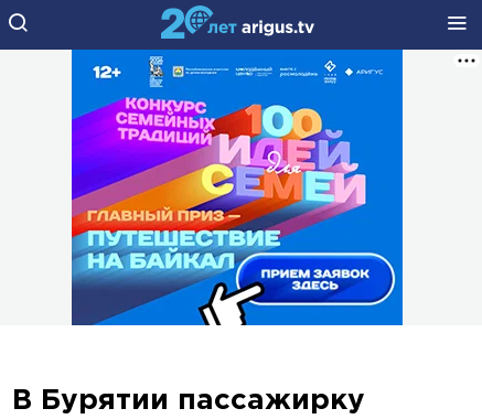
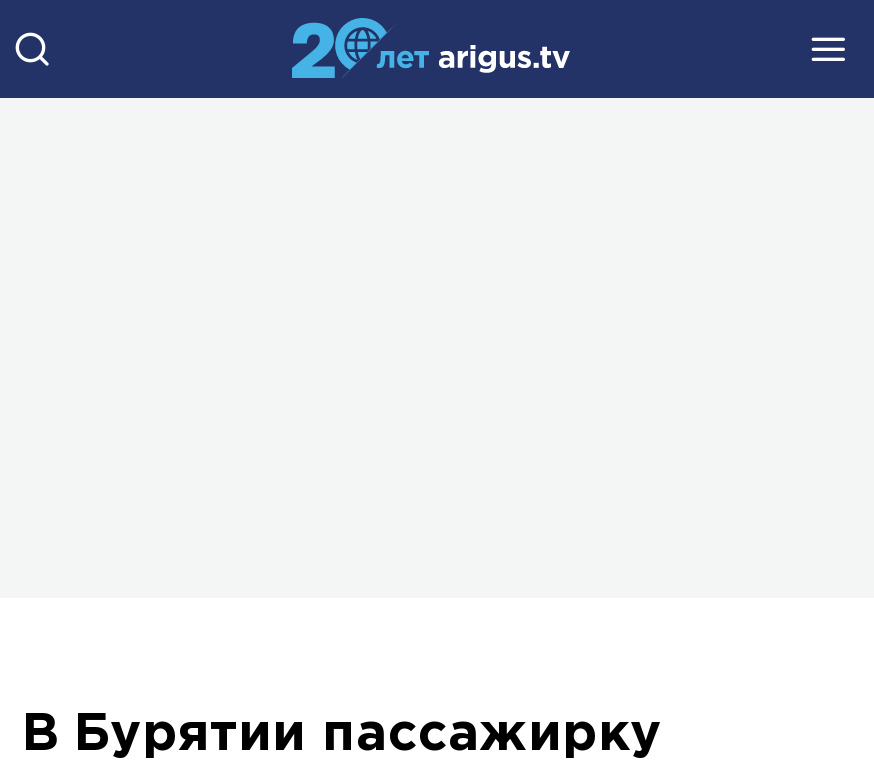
- [image]
